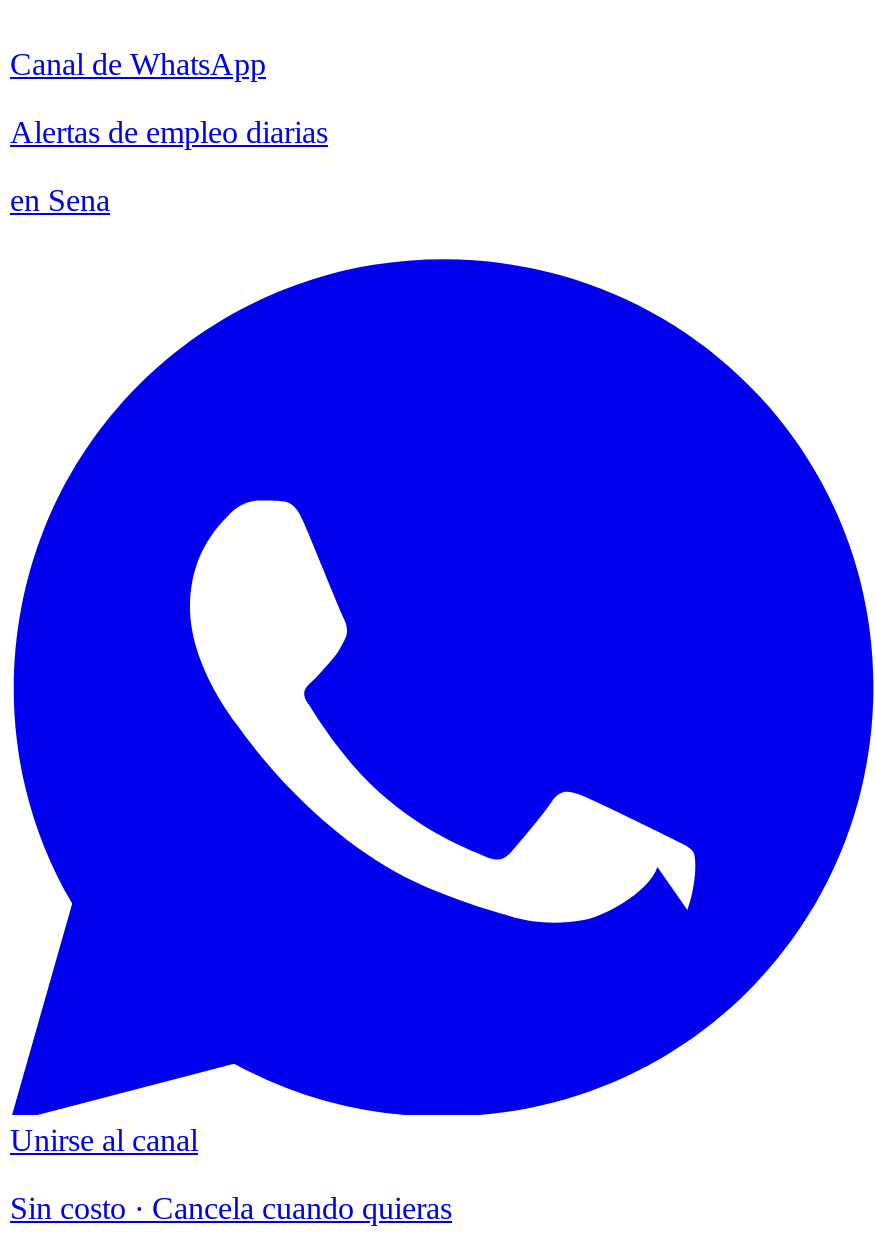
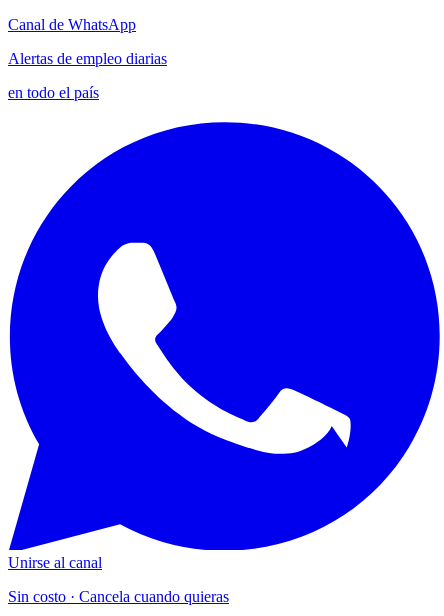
- en Sena
+ en todo el país
